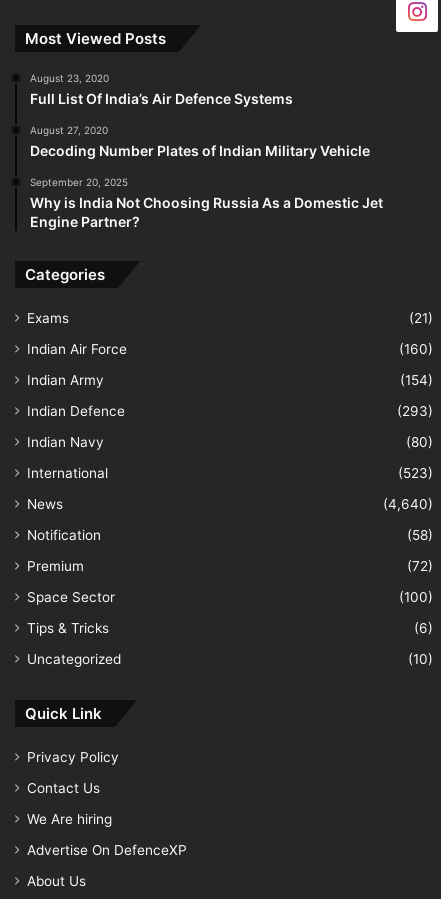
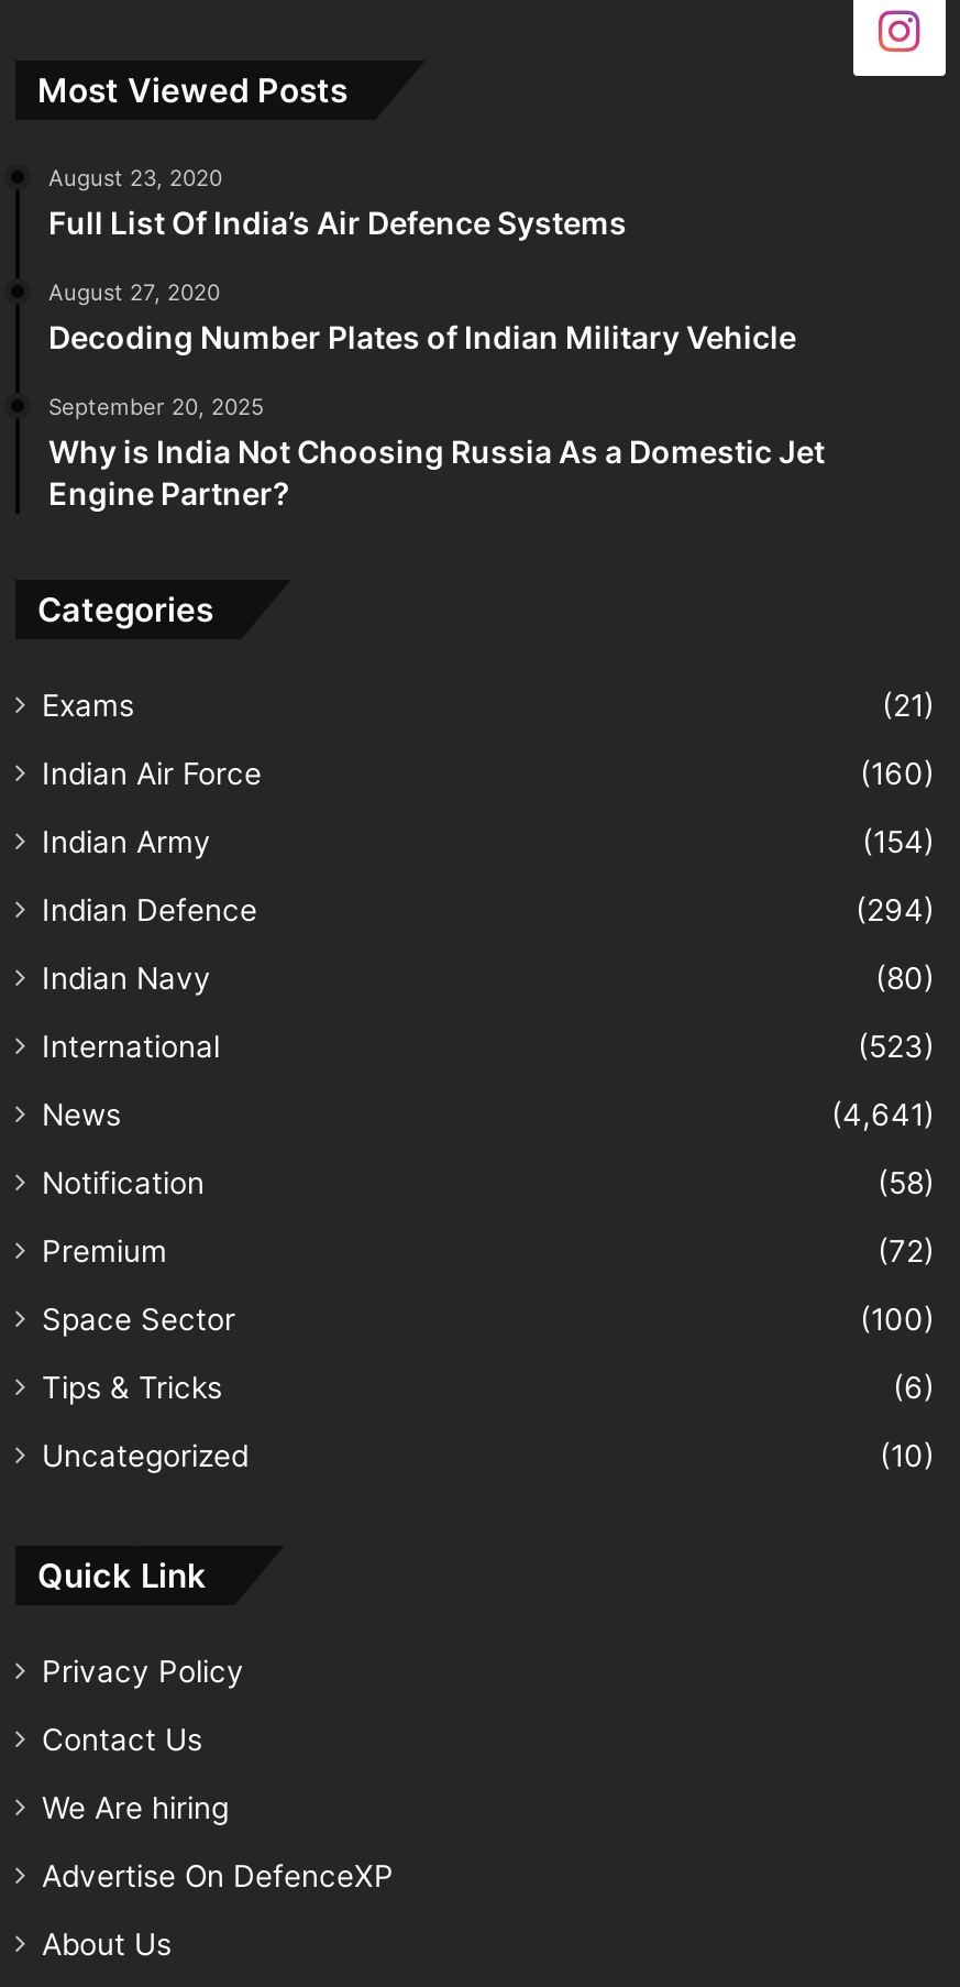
- (293)
+ (294)

- (4,640)
+ (4,641)
